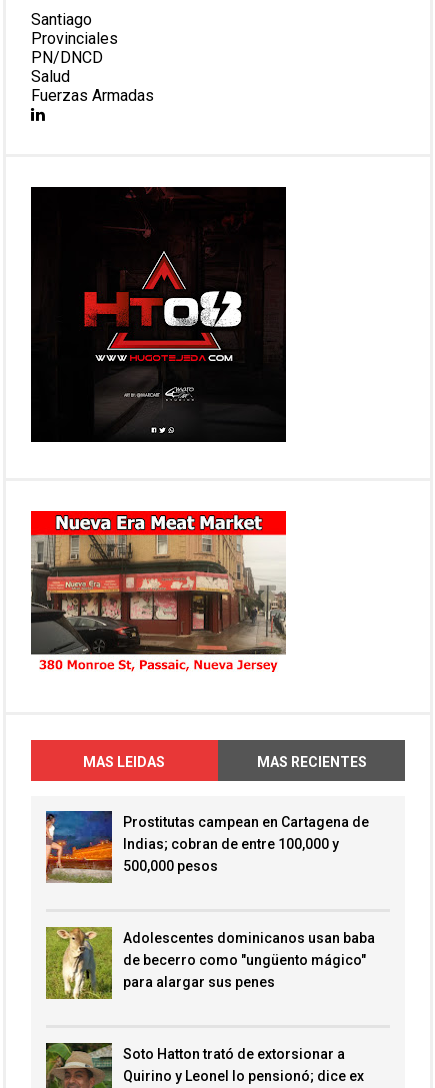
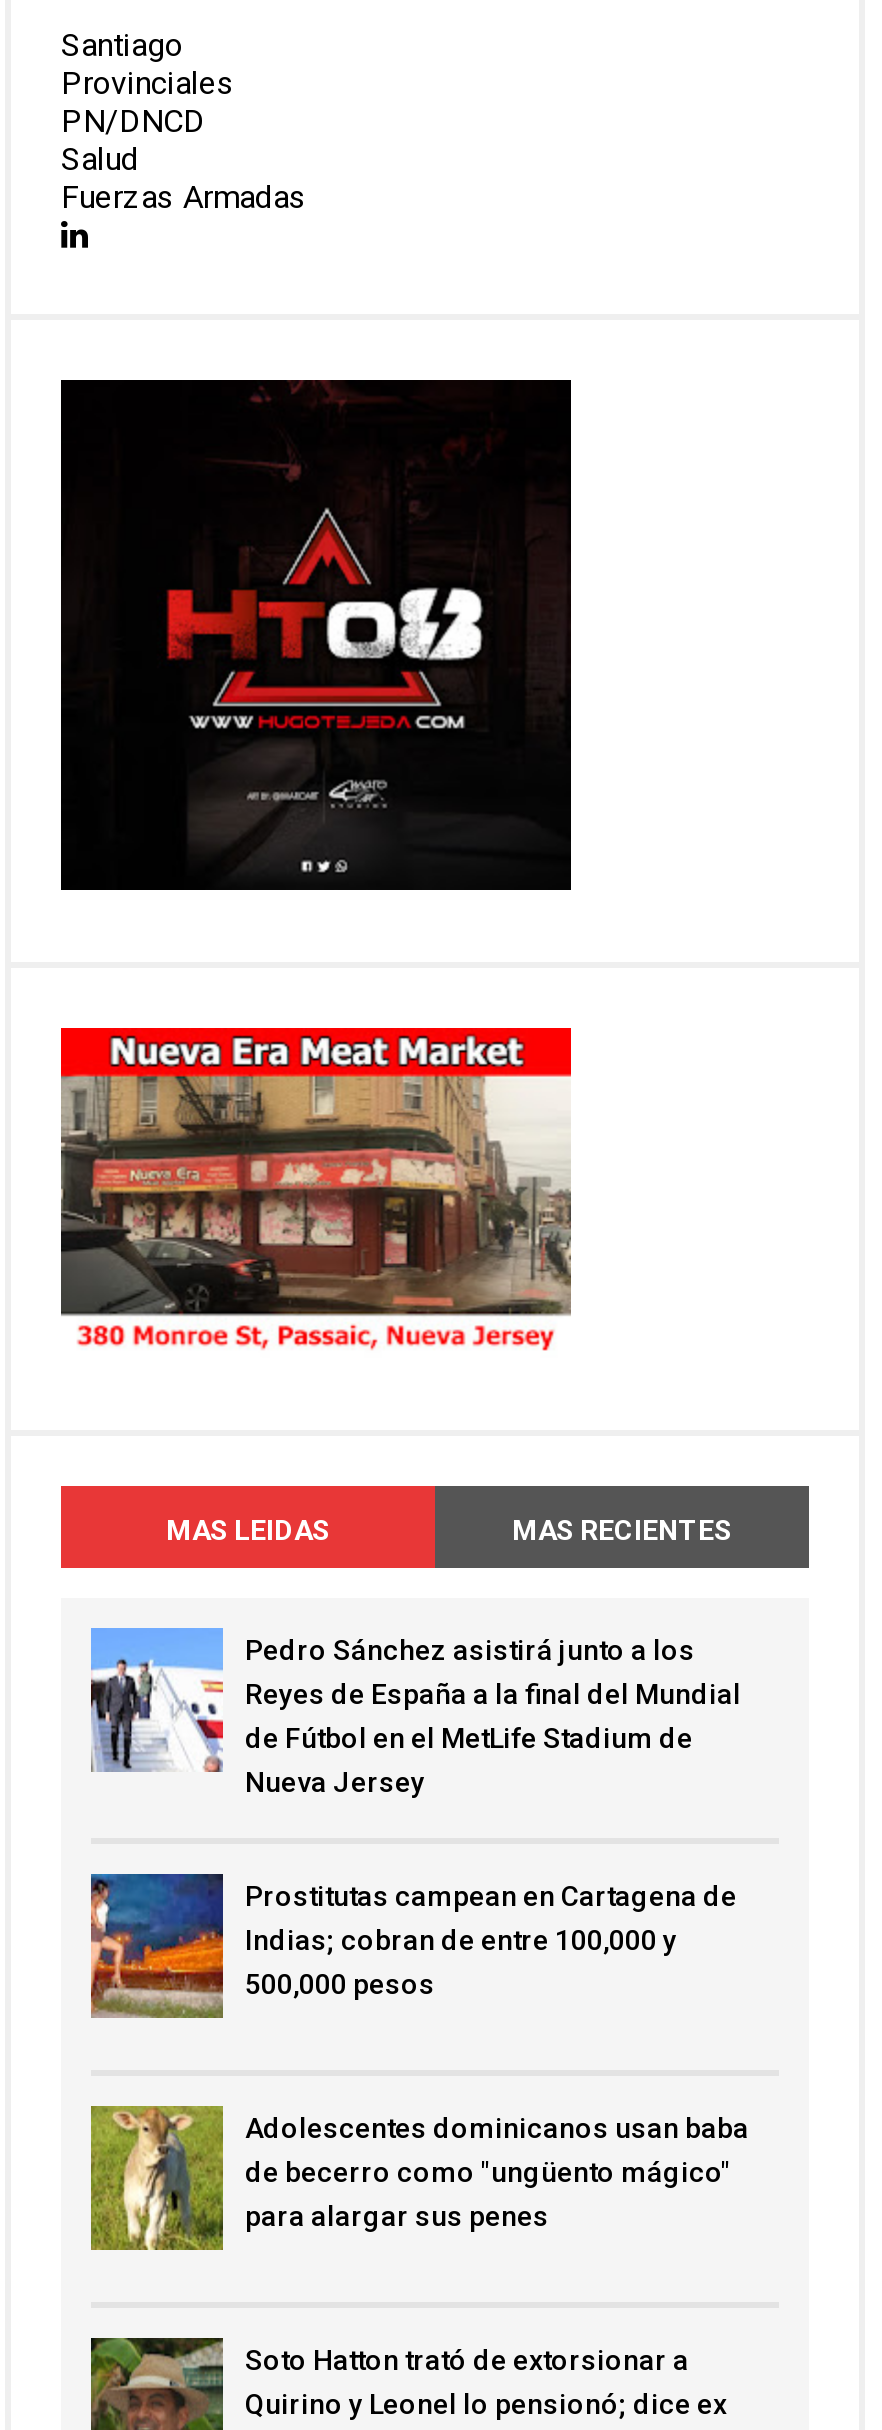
+ [image]
+ Pedro Sánchez asistirá junto a los
+ Reyes de España a la final del Mundial
+ de Fútbol en el MetLife Stadium de
+ Nueva Jersey
